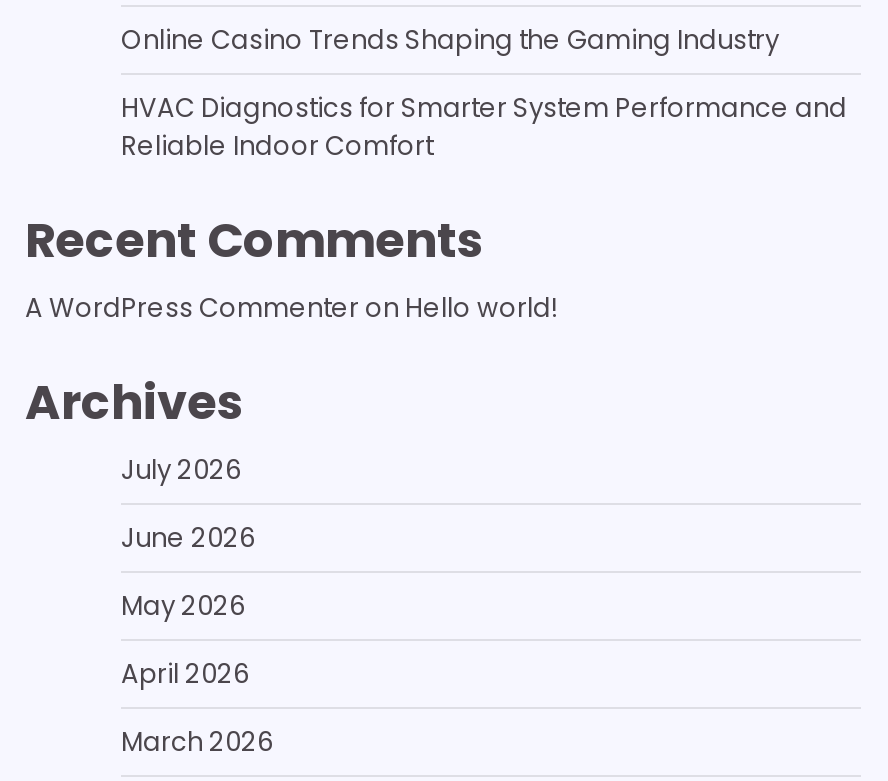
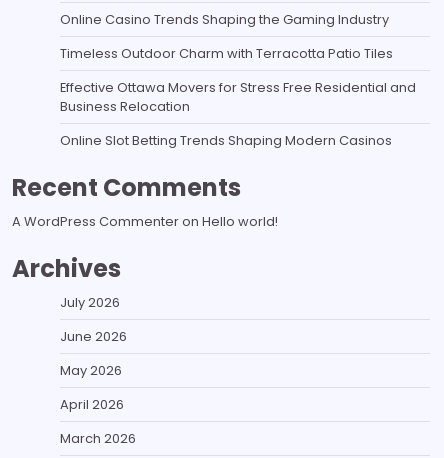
- HVAC Diagnostics for Smarter System Performance and
- Reliable Indoor Comfort
+ Timeless Outdoor Charm with Terracotta Patio Tiles
+ Effective Ottawa Movers for Stress Free Residential and
+ Business Relocation
+ Online Slot Betting Trends Shaping Modern Casinos
